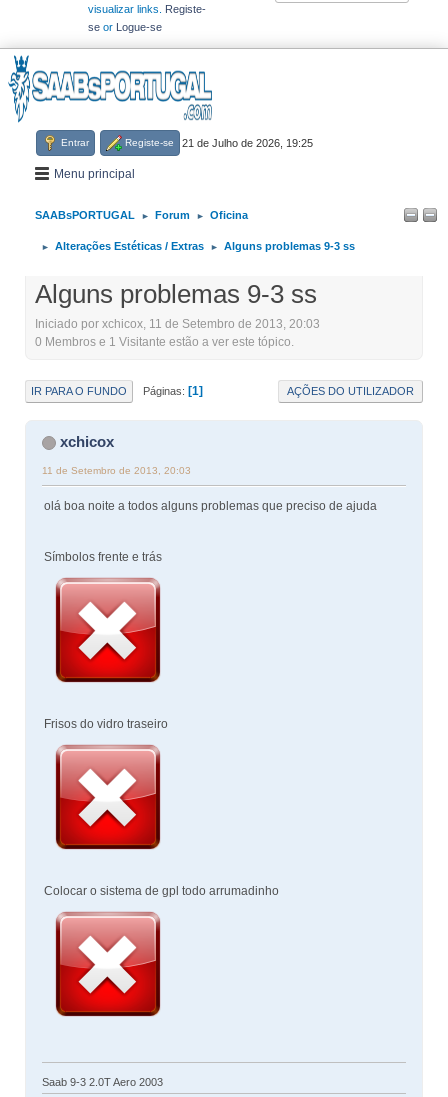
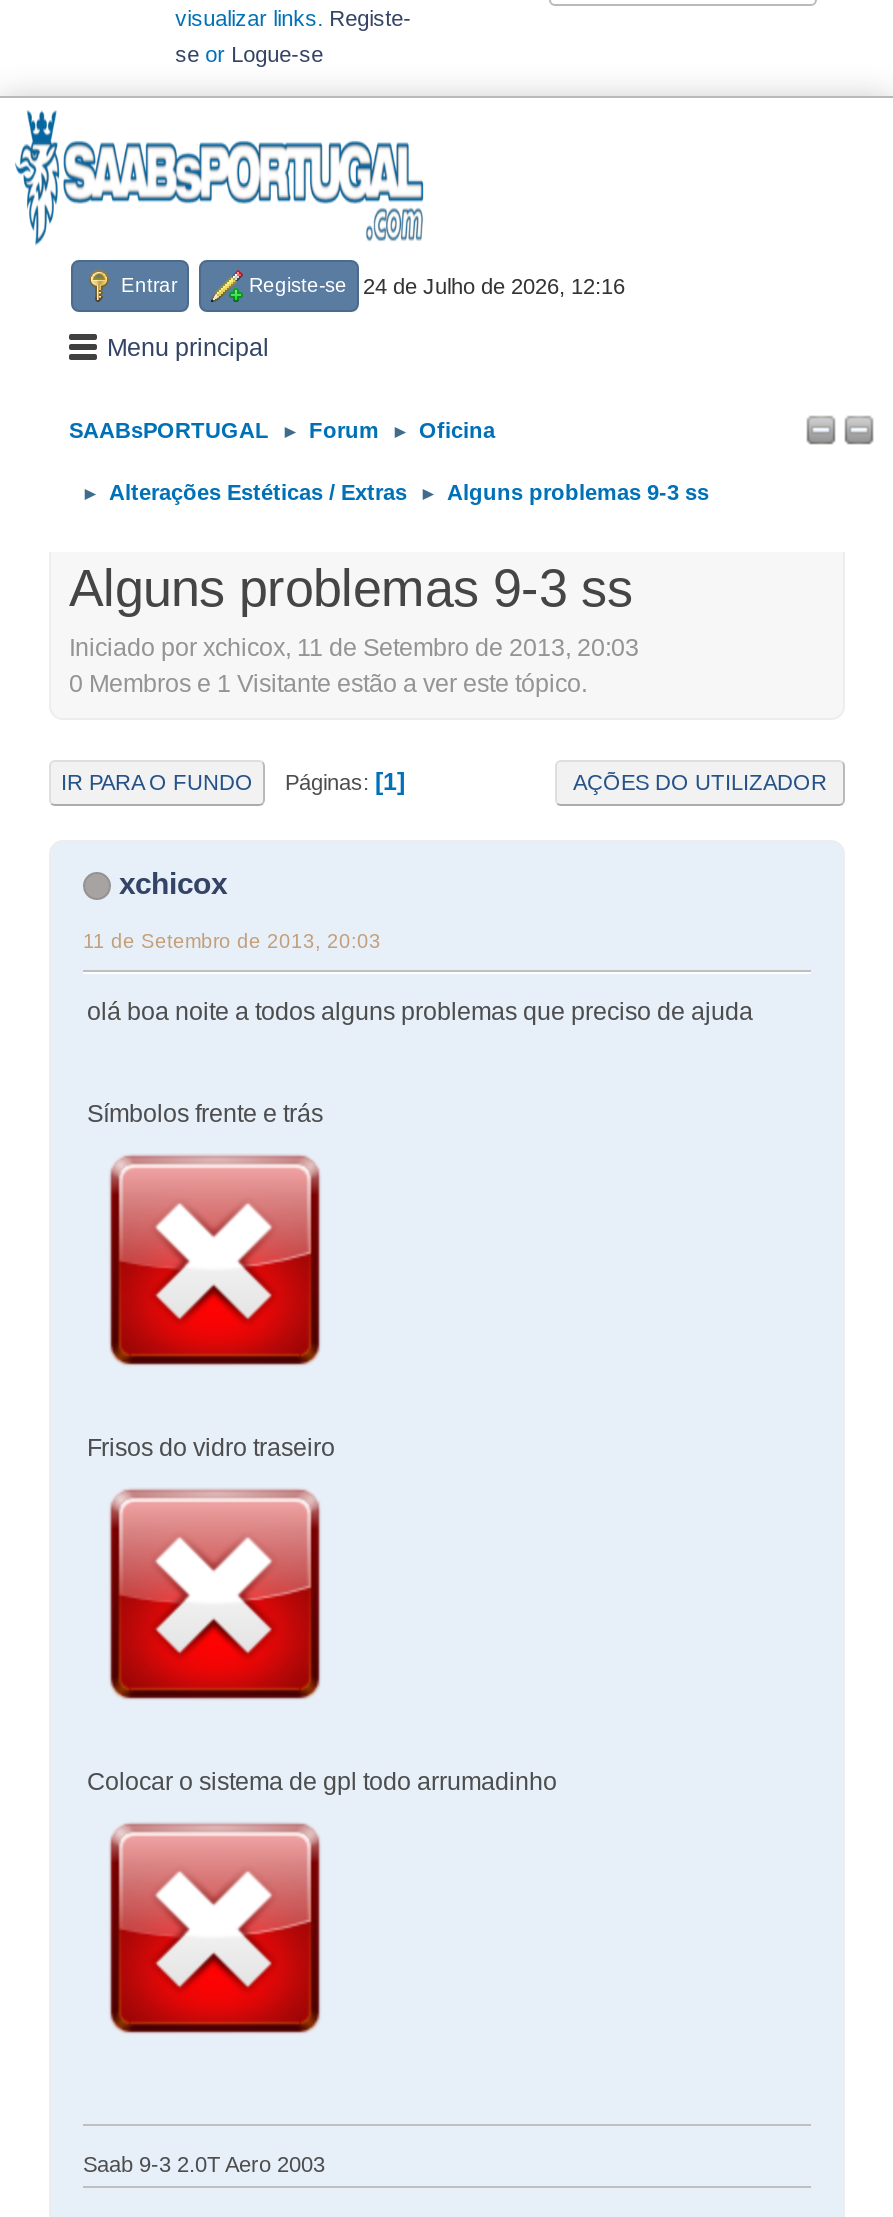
- Registe-se 21 de Julho de 2026, 19:25
+ Registe-se 24 de Julho de 2026, 12:16
